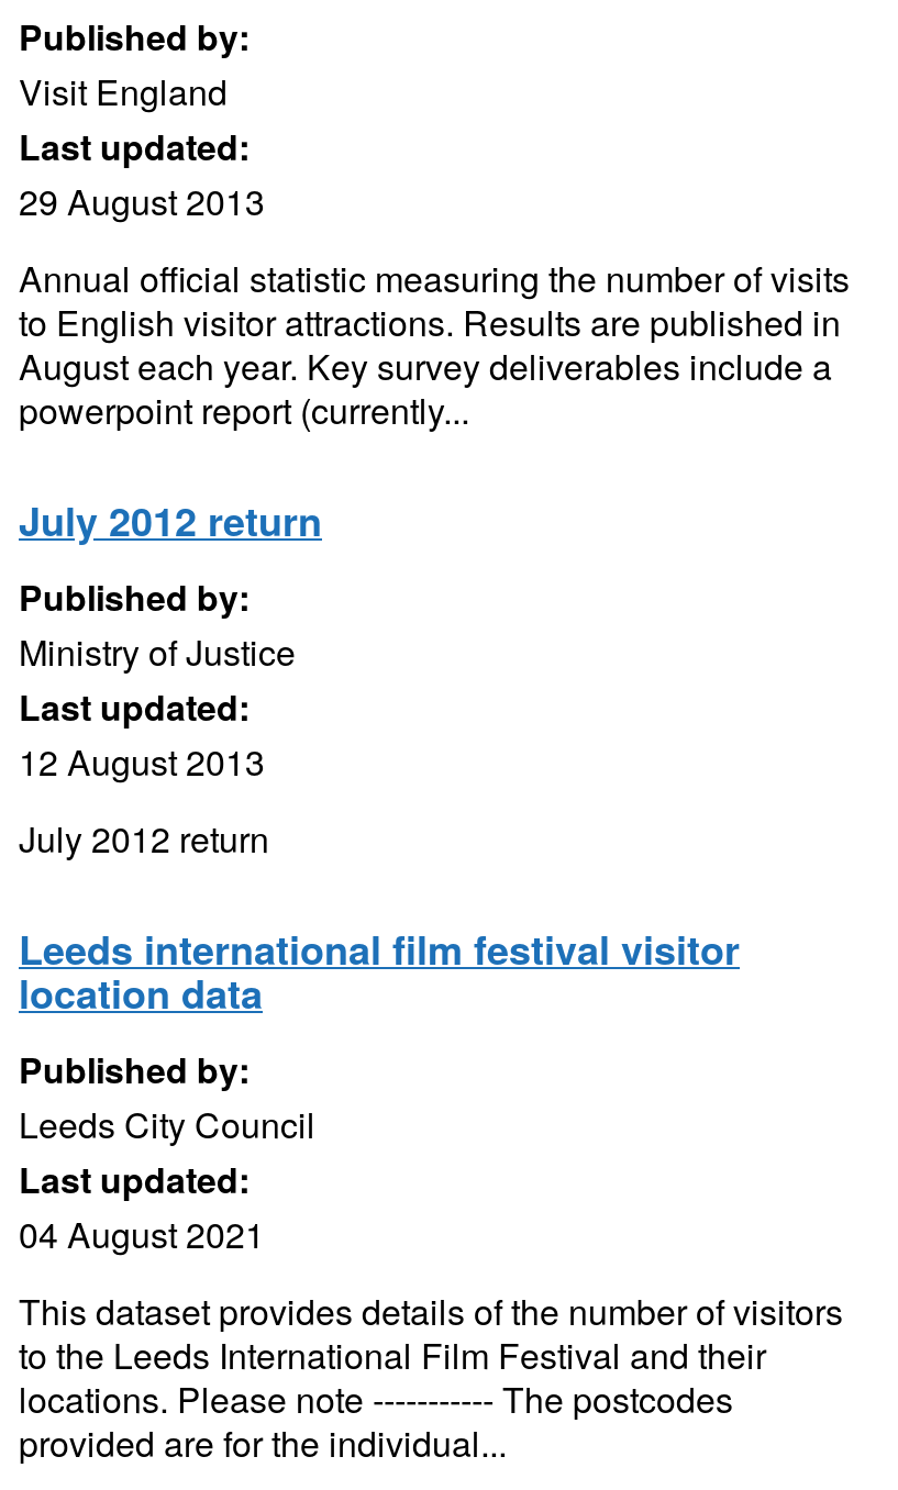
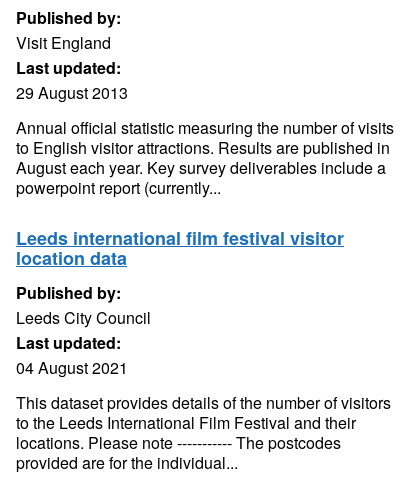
- July 2012 return
- Published by:
- Ministry of Justice
- Last updated:
- 12 August 2013
- July 2012 return
